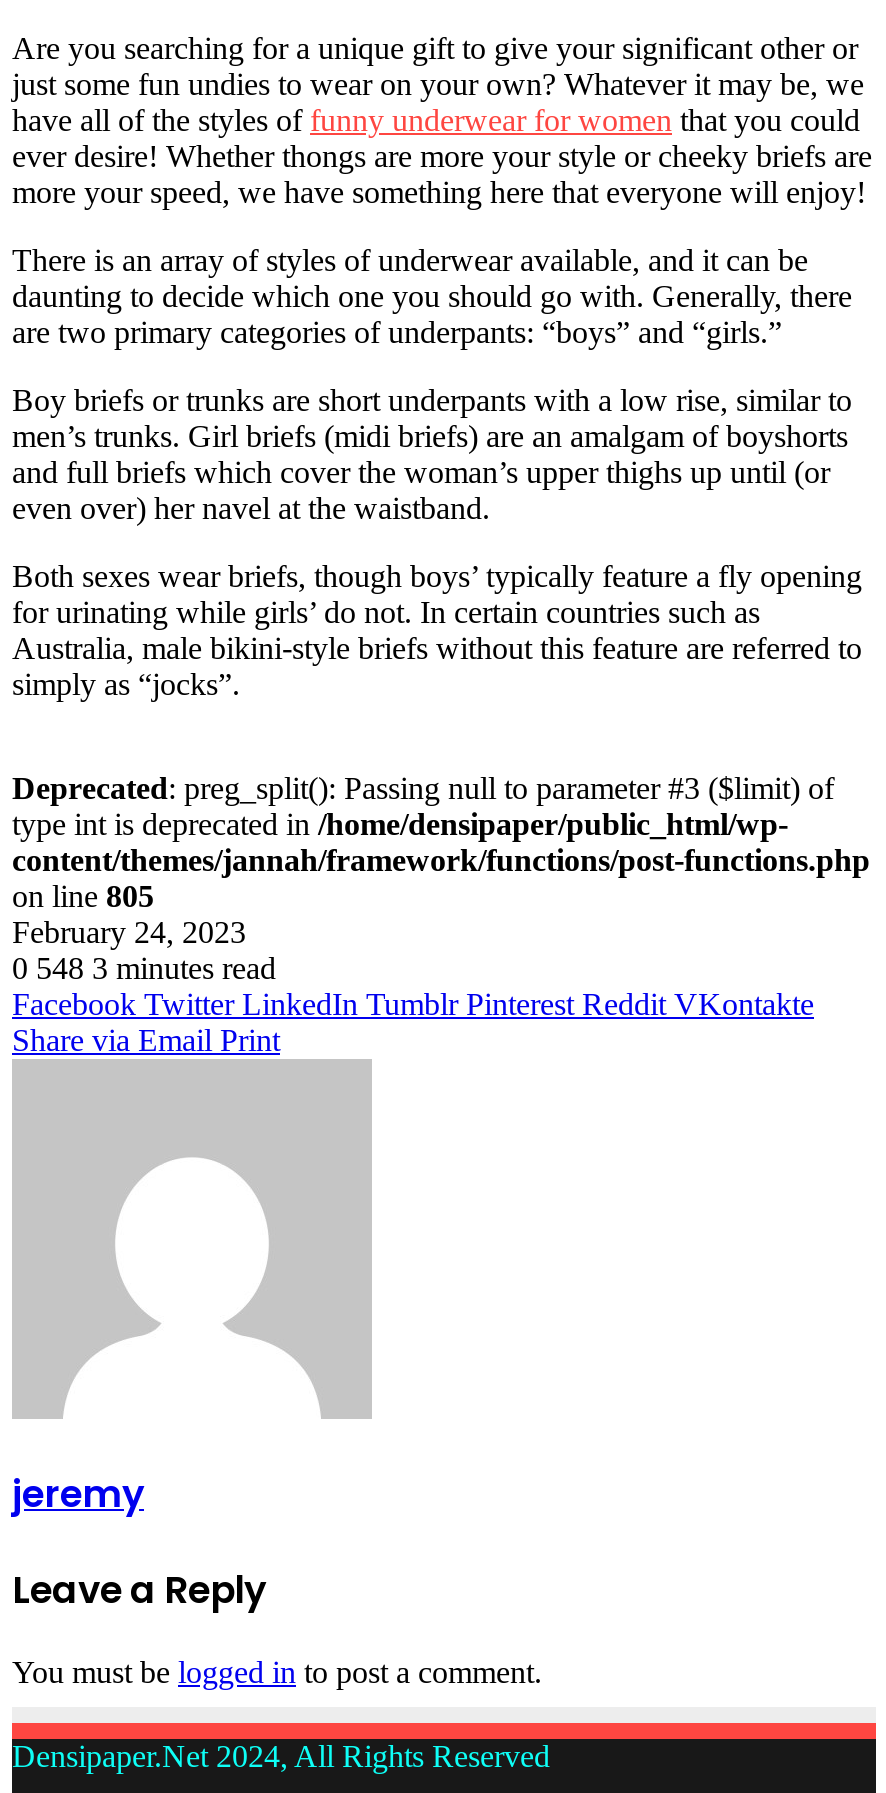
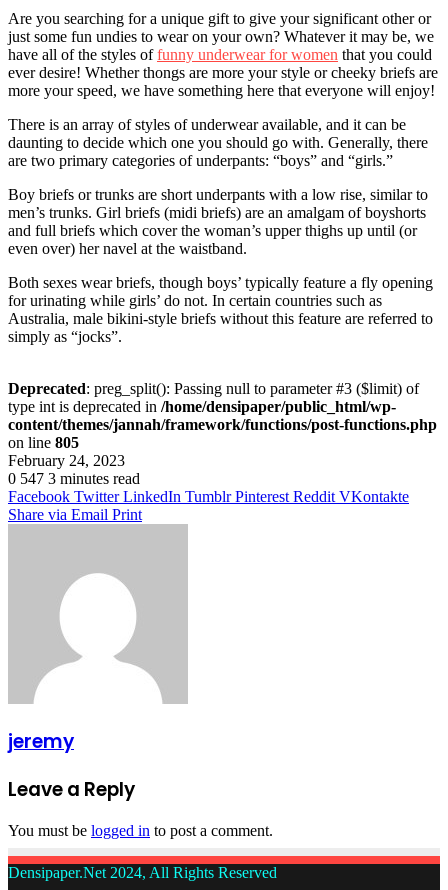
- 0 548 3 minutes read
+ 0 547 3 minutes read
